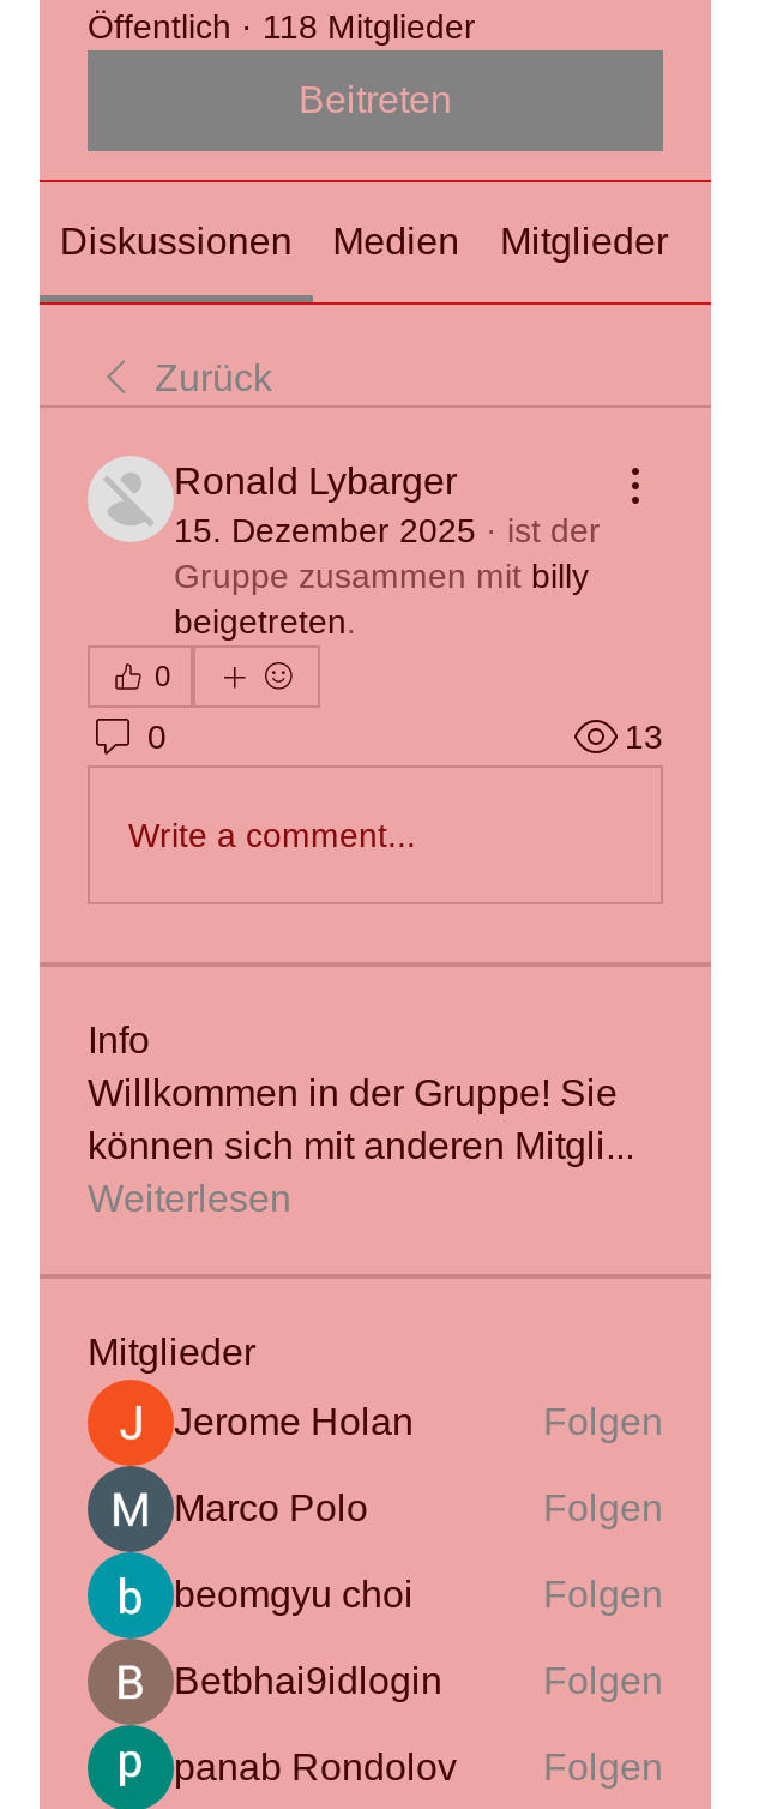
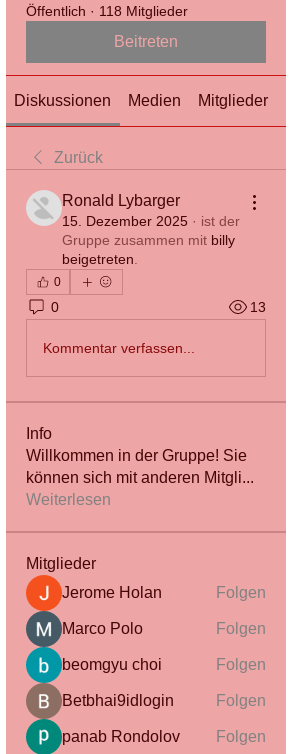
- Write a comment...
+ Kommentar verfassen...
